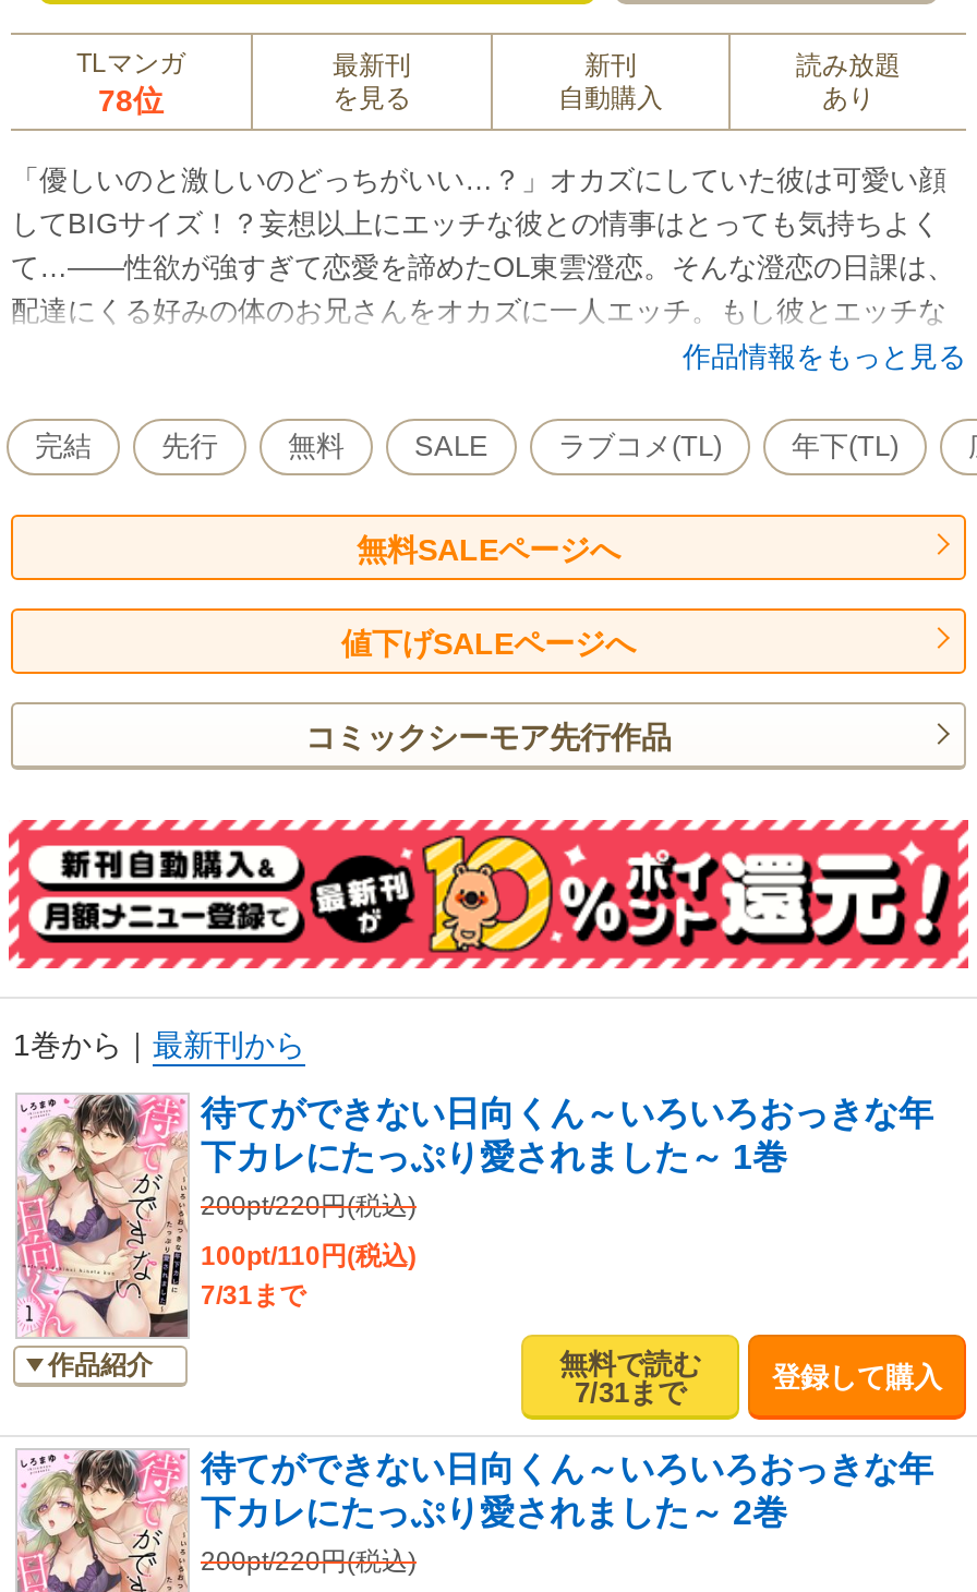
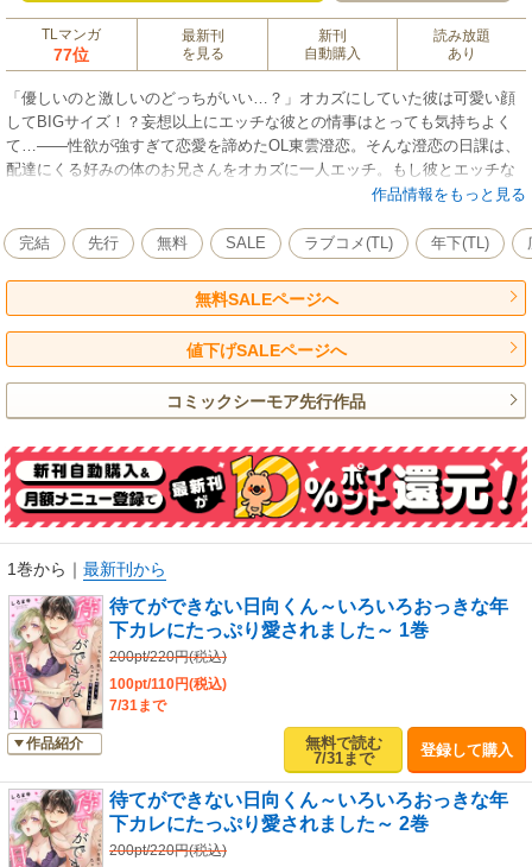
- 78位
+ 77位
